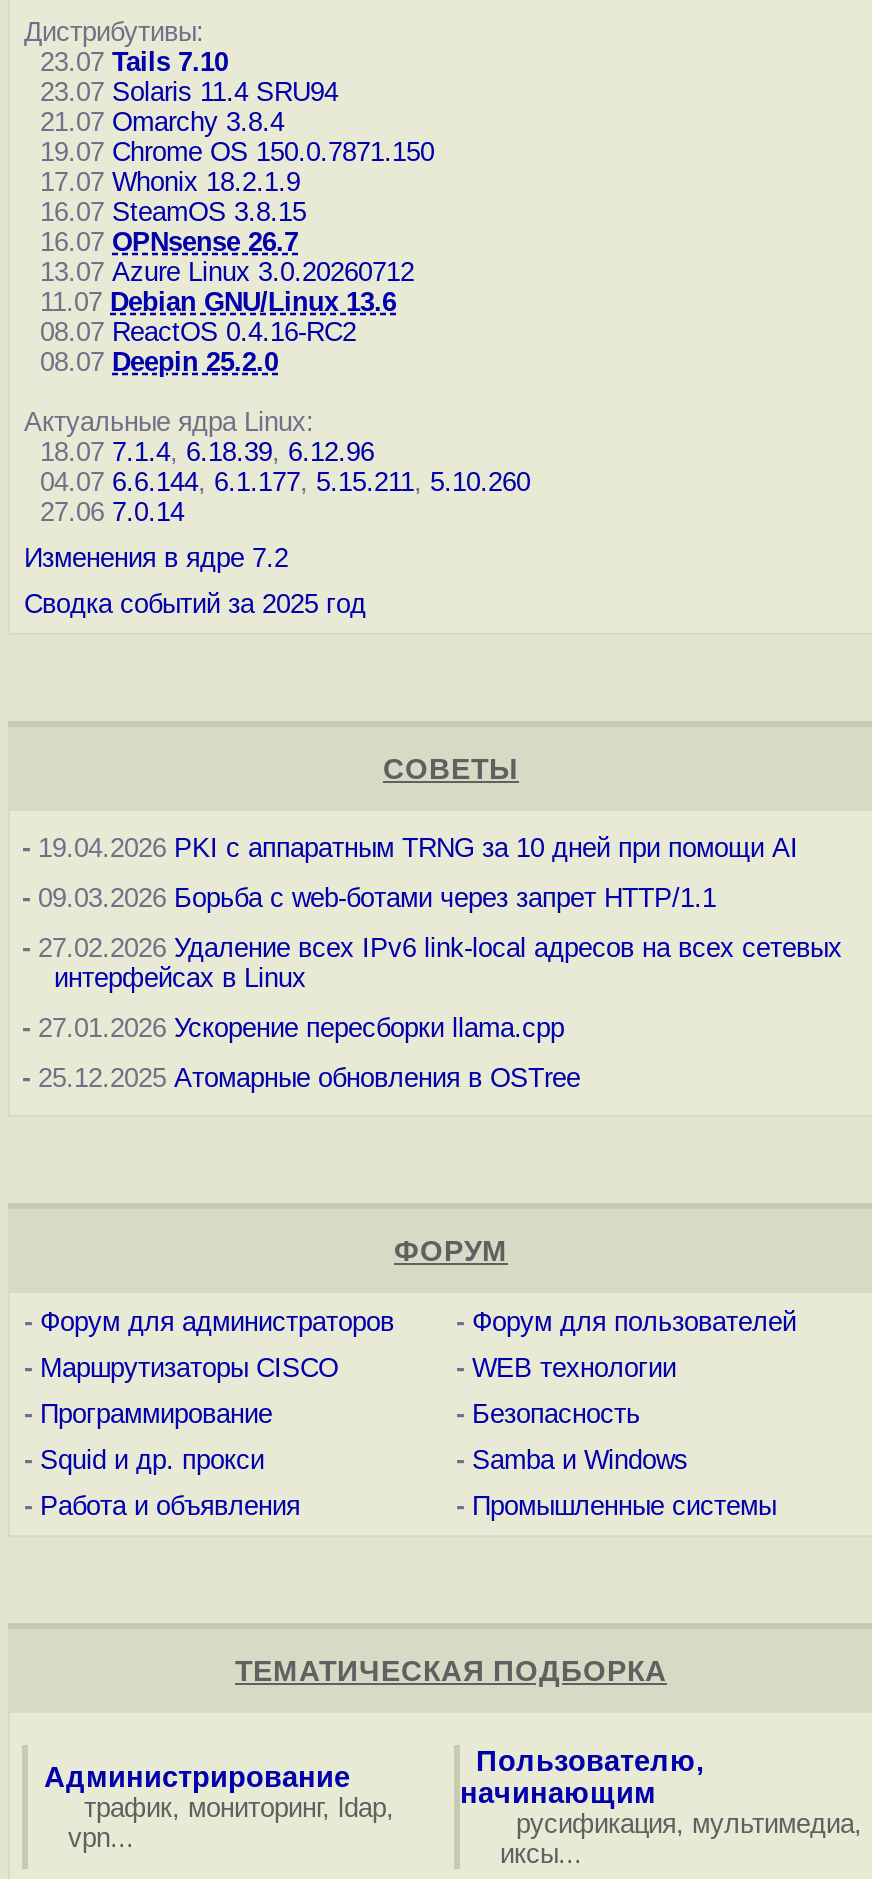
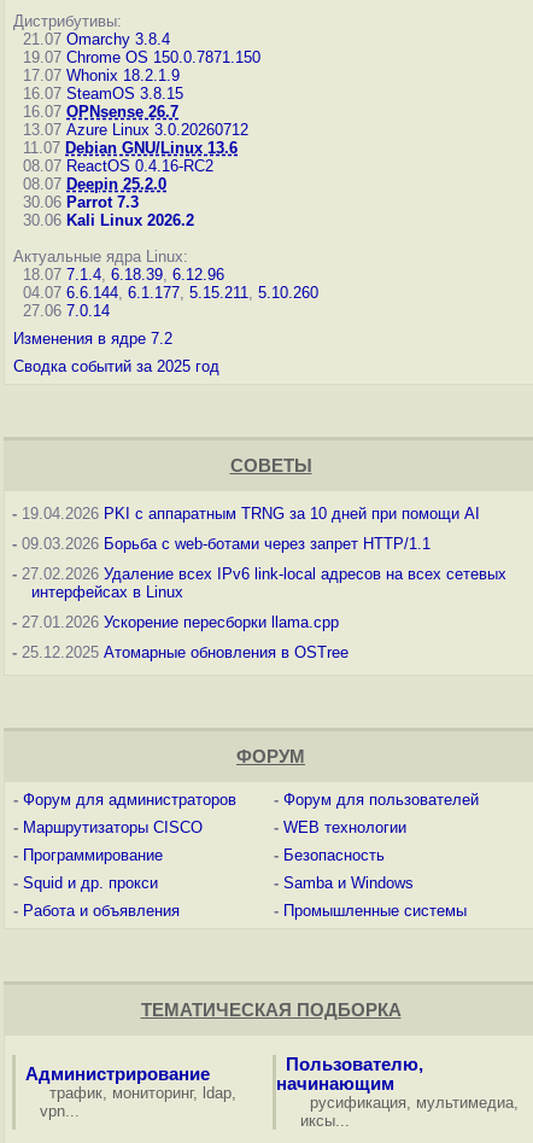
- 23.07 Tails 7.10
- 23.07 Solaris 11.4 SRU94

moved up: 21.07 Omarchy 3.8.4 | 19.07 Chrome OS 150.0.7871.150 | 17.07 Whonix 18.2.1.9 | ... | 08.07 ReactOS 0.4.16-RC2 | 08.07 Deepin 25.2.0

+ 30.06 Parrot 7.3
+ 30.06 Kali Linux 2026.2
